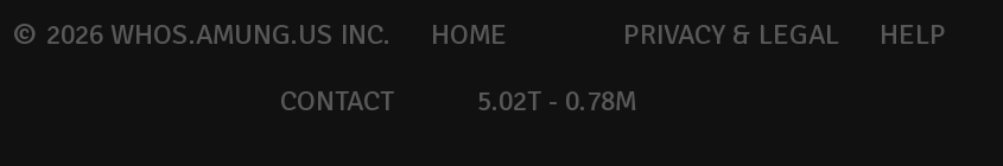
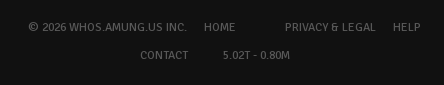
- 5.02T - 0.78M
+ 5.02T - 0.80M
